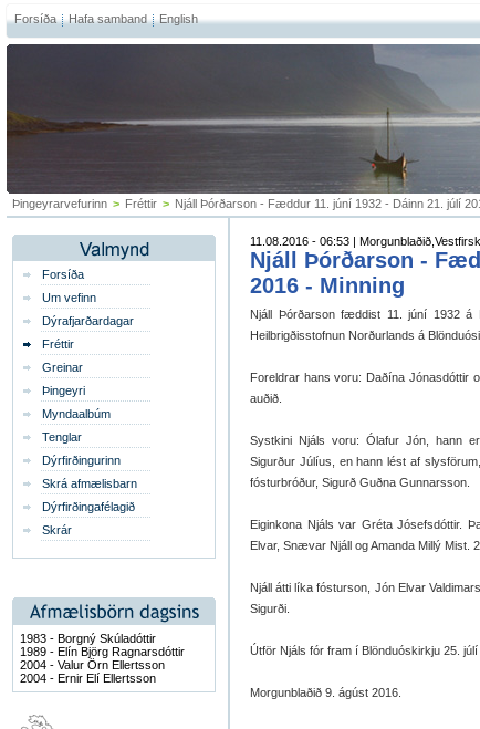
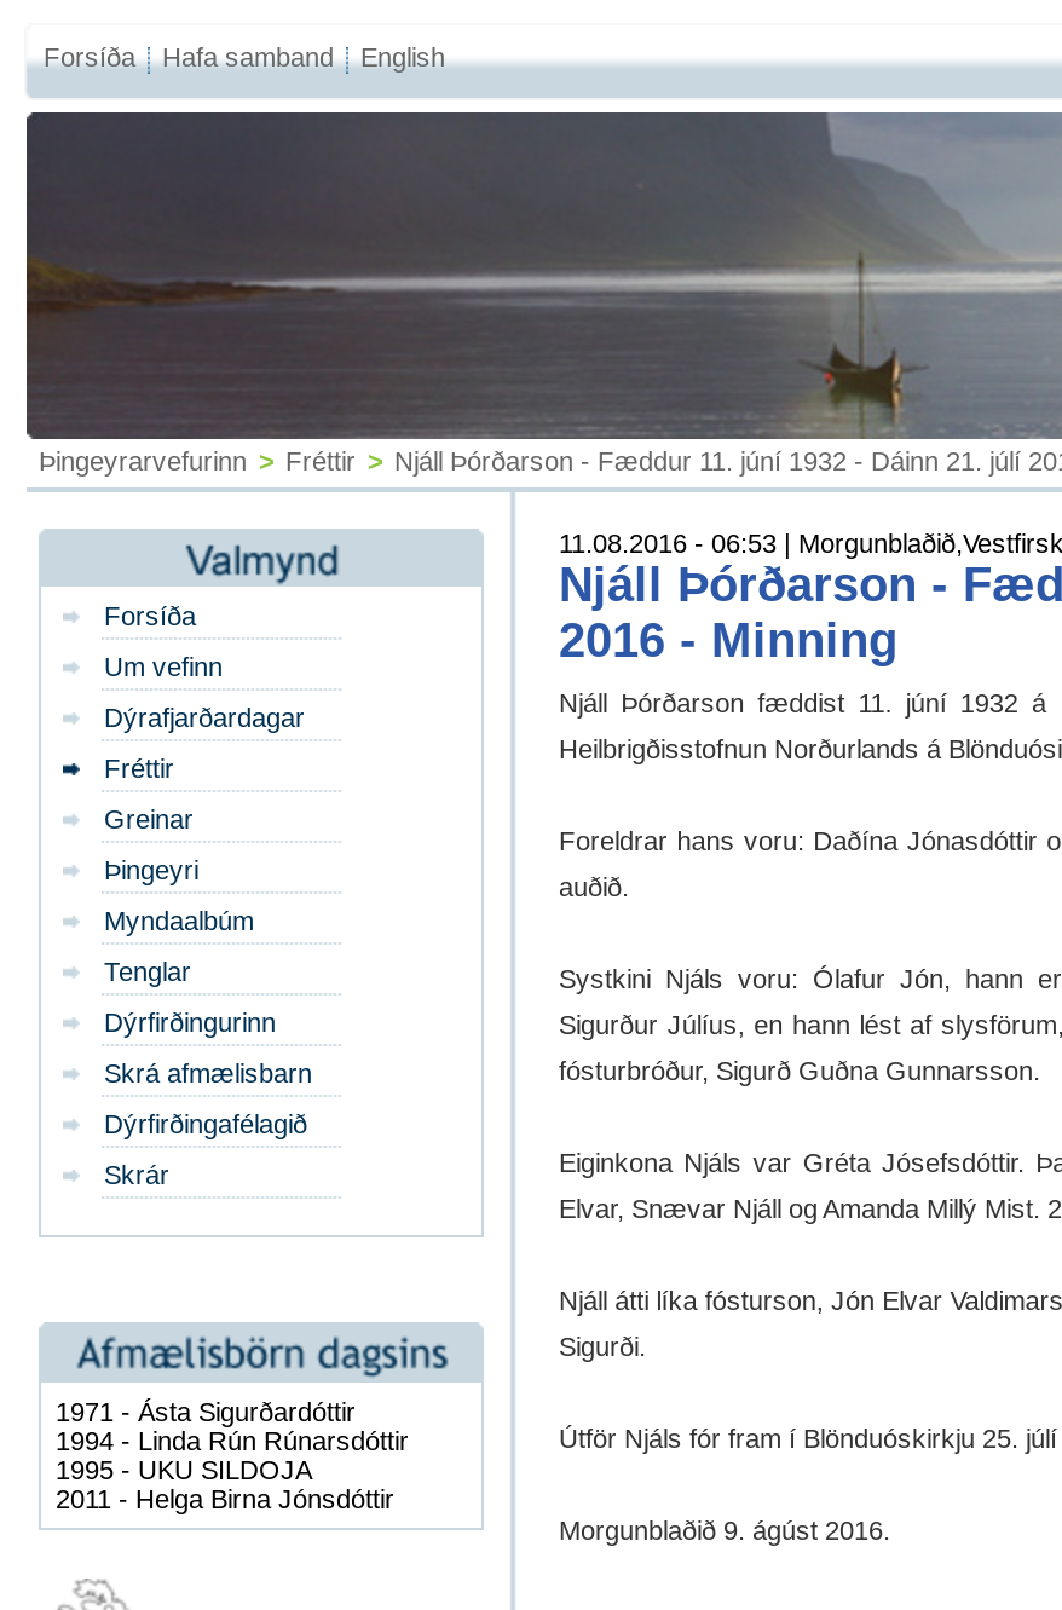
- 1983 - Borgný Skúladóttir
- 1989 - Elín Björg Ragnarsdóttir
- 2004 - Valur Örn Ellertsson
- 2004 - Ernir Elí Ellertsson
+ 1971 - Ásta Sigurðardóttir
+ 1994 - Linda Rún Rúnarsdóttir
+ 1995 - UKU SILDOJA
+ 2011 - Helga Birna Jónsdóttir
